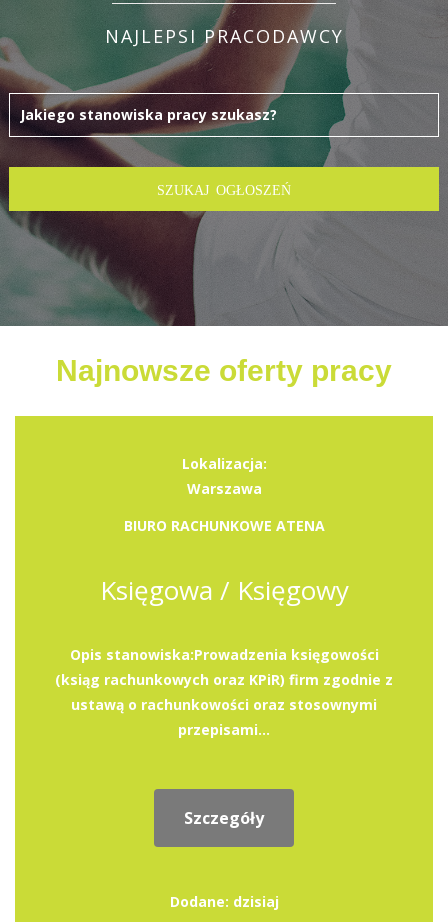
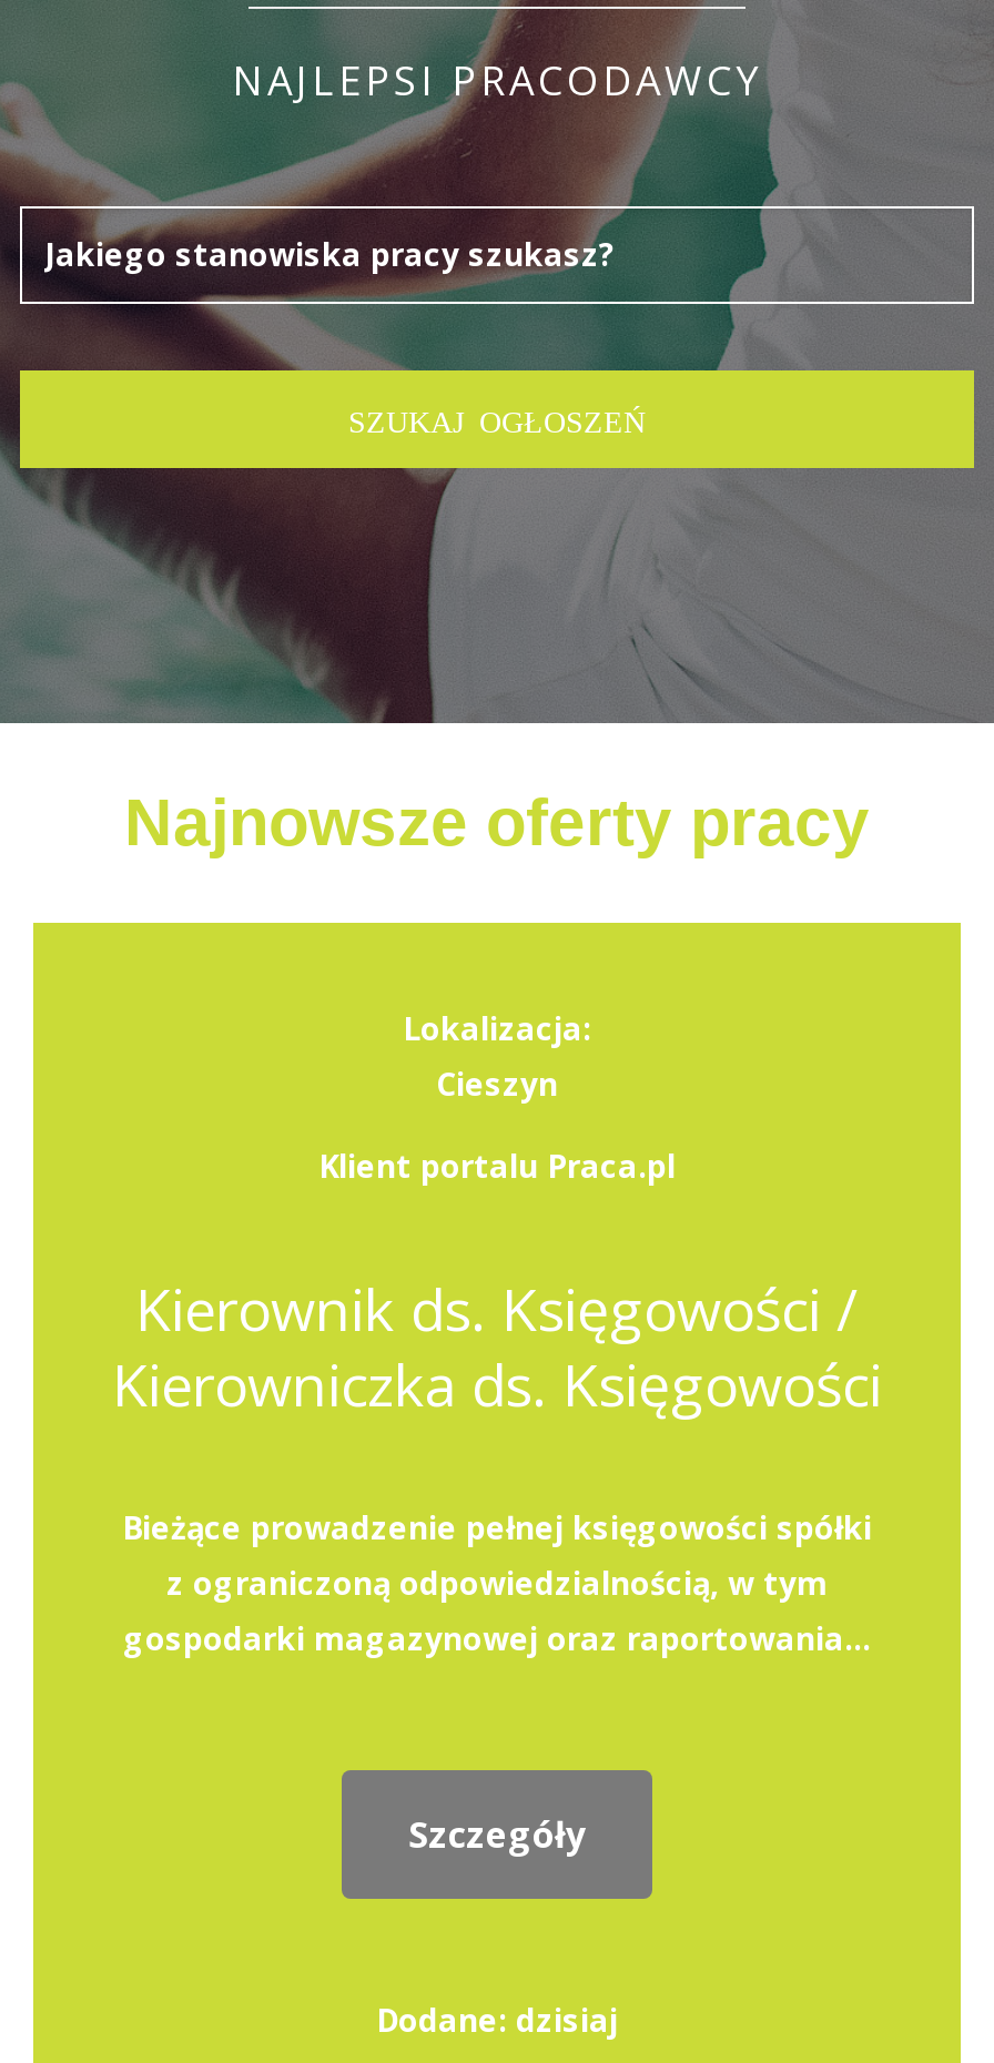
- Warszawa
+ Cieszyn

- BIURO RACHUNKOWE ATENA
+ Klient portalu Praca.pl

- Księgowa / Księgowy
+ Kierownik ds. Księgowości /
+ Kierowniczka ds. Księgowości

- Opis stanowiska:Prowadzenia księgowości
- (ksiąg rachunkowych oraz KPiR) firm zgodnie z
- ustawą o rachunkowości oraz stosownymi
- przepisami...
+ Bieżące prowadzenie pełnej księgowości spółki
+ z ograniczoną odpowiedzialnością, w tym
+ gospodarki magazynowej oraz raportowania...
